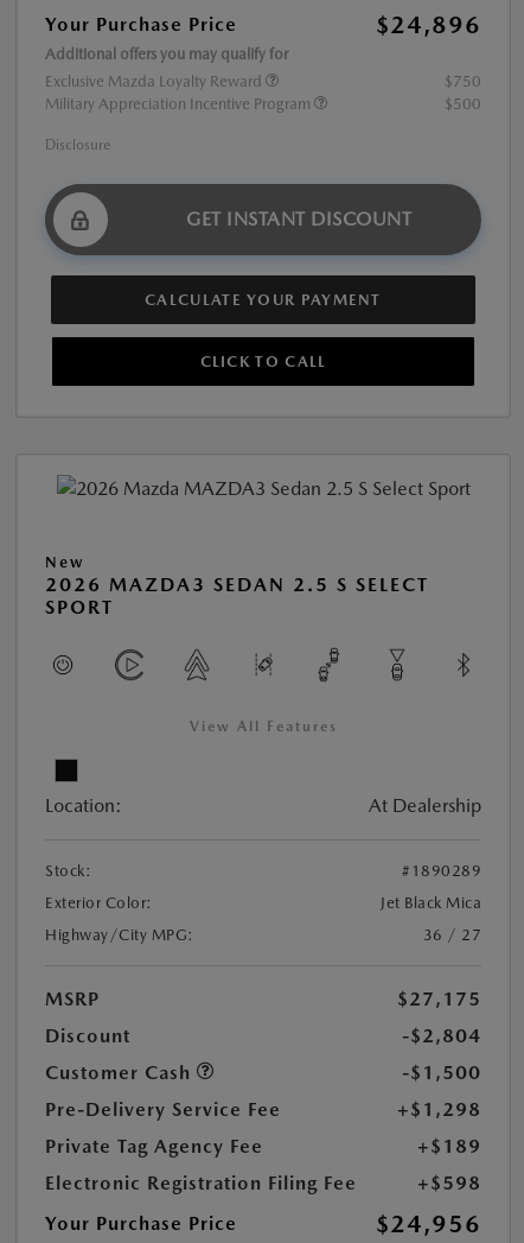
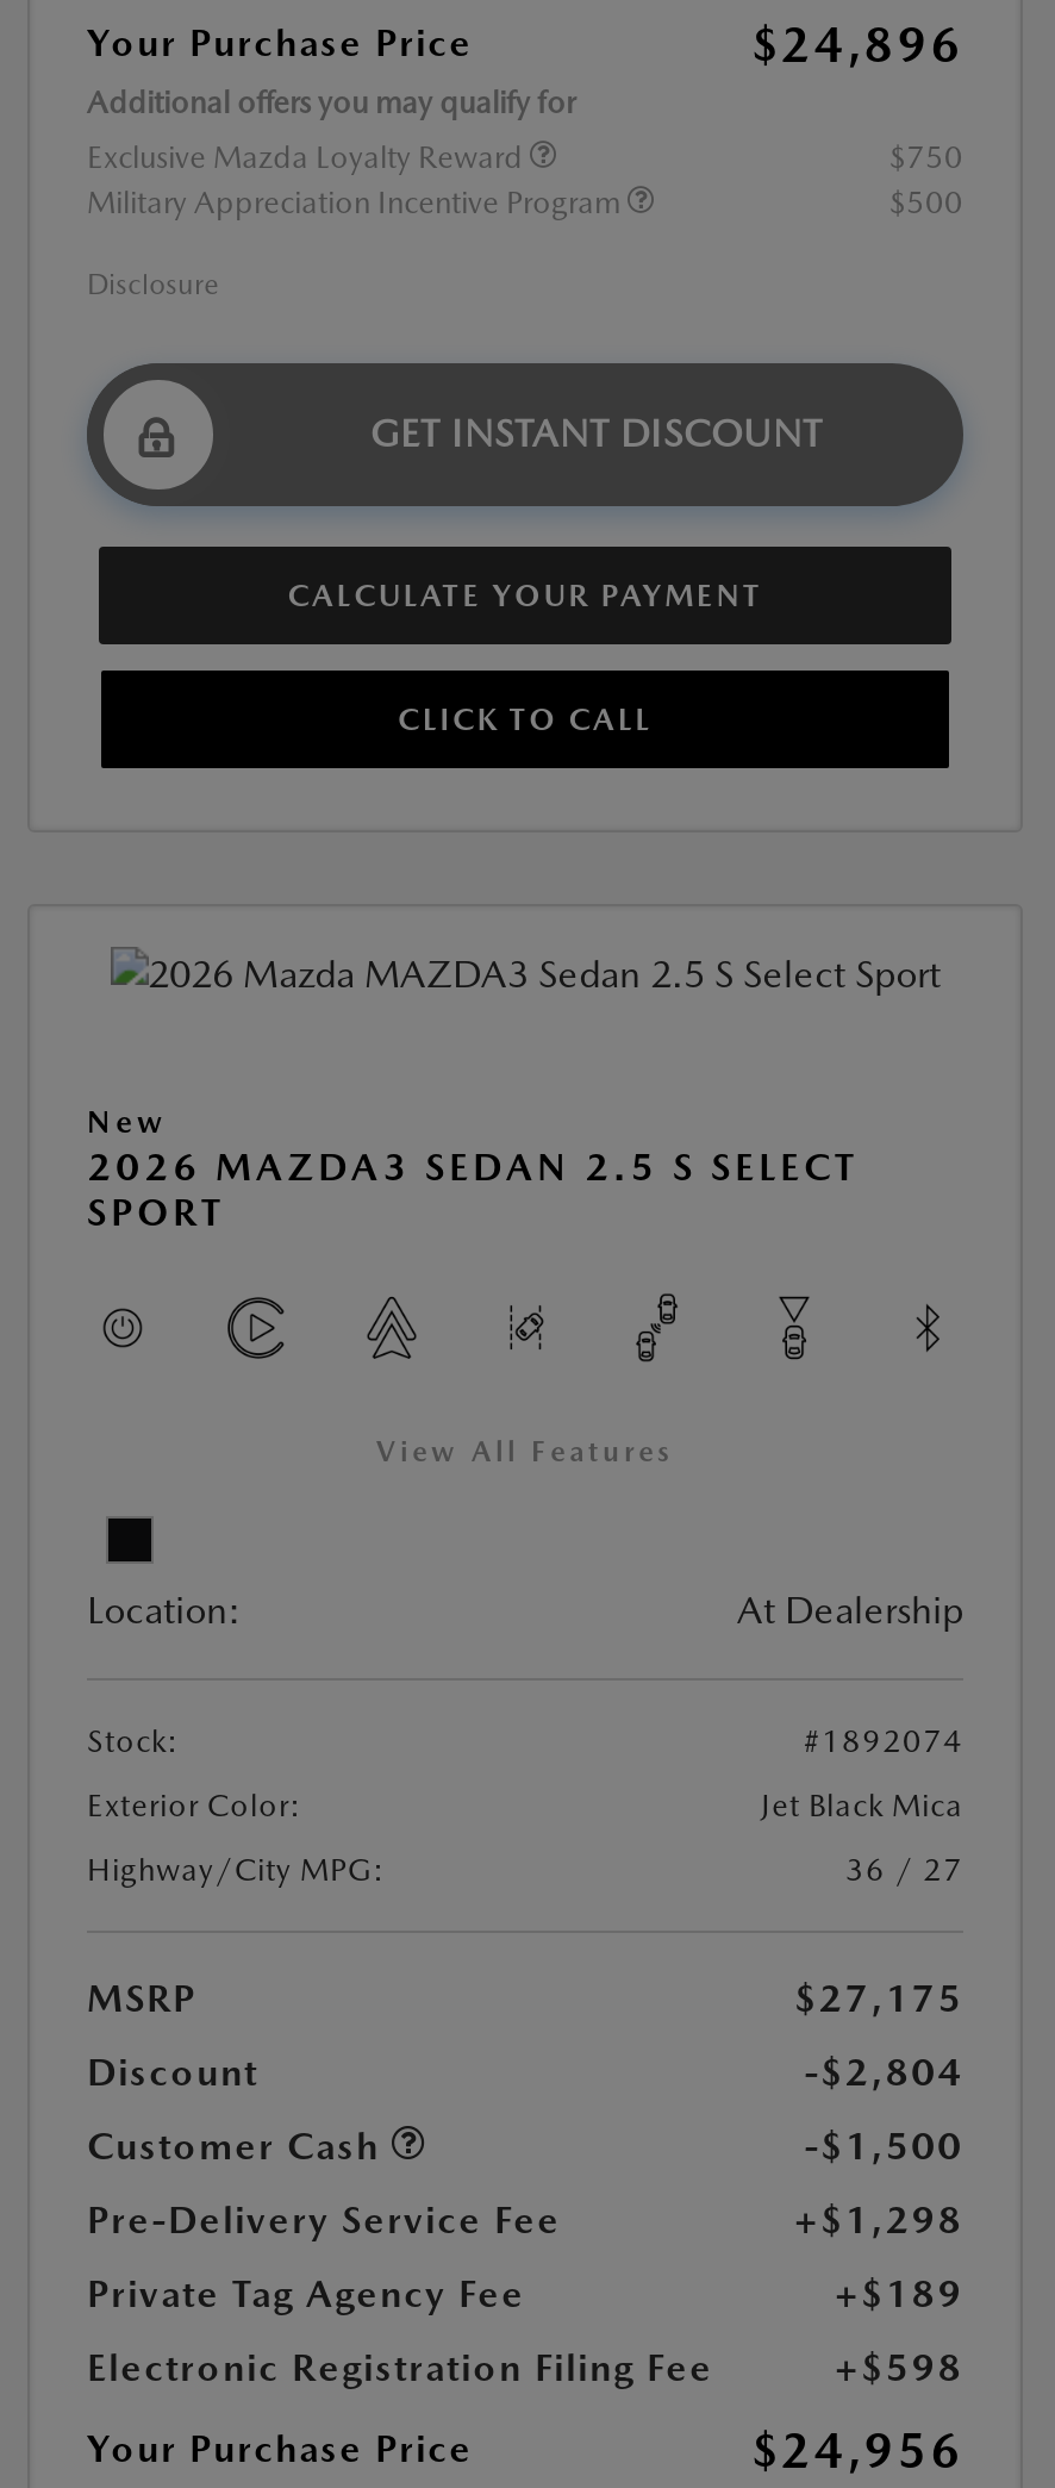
- #1890289
+ #1892074
